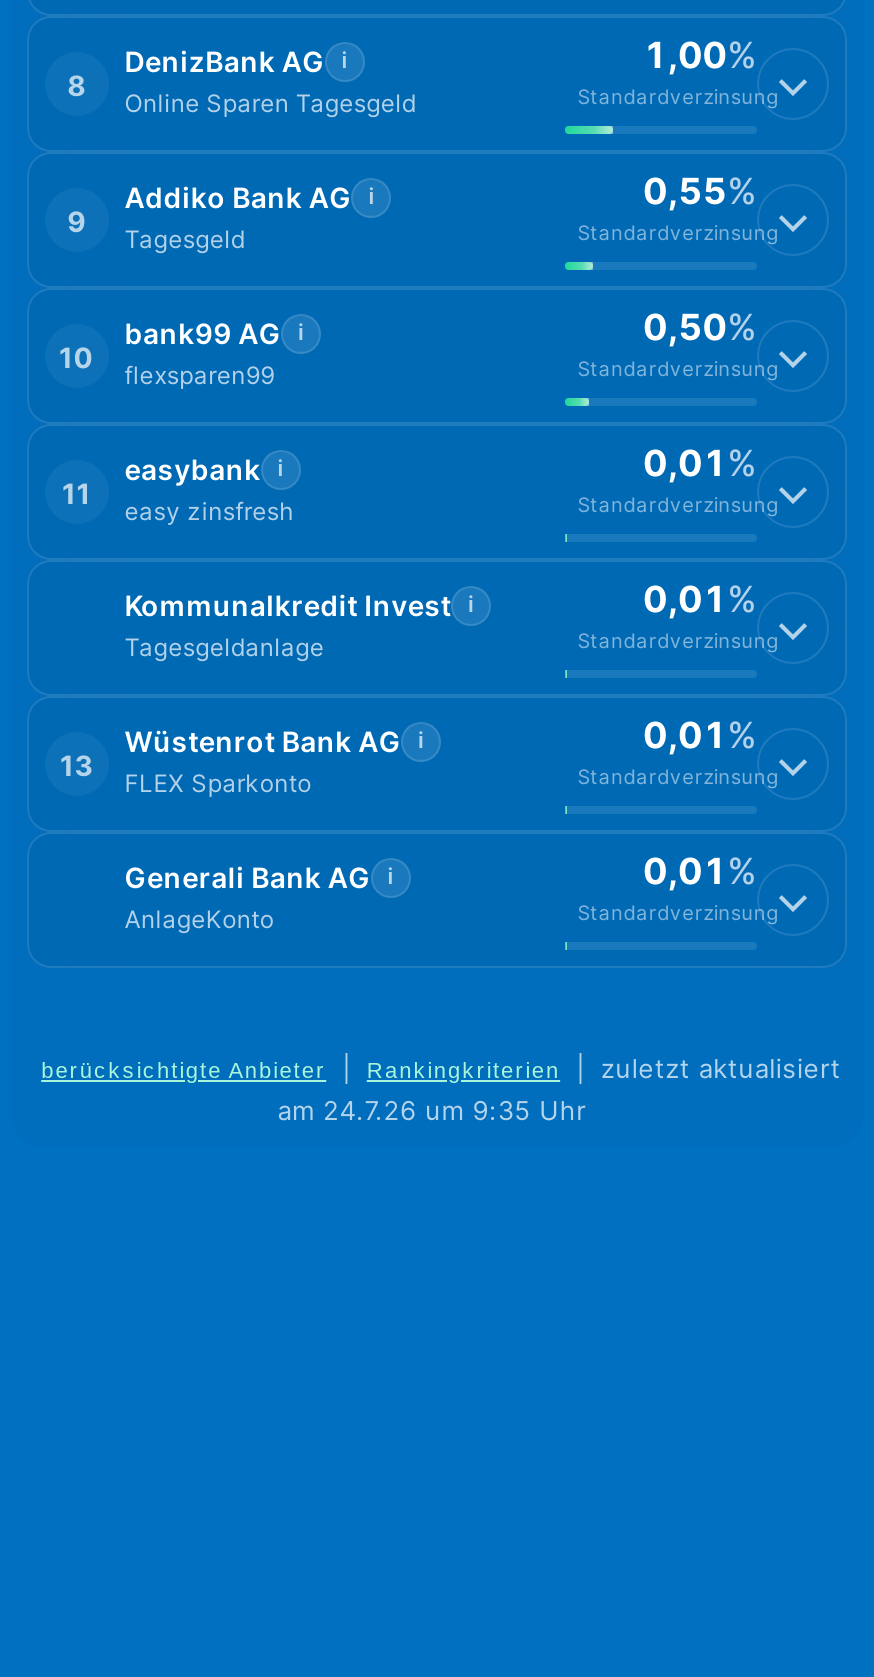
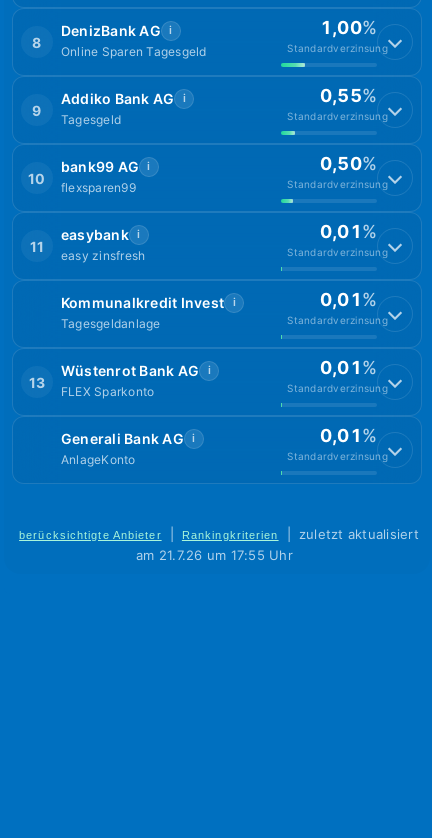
- am 24.7.26 um 9:35 Uhr
+ am 21.7.26 um 17:55 Uhr
